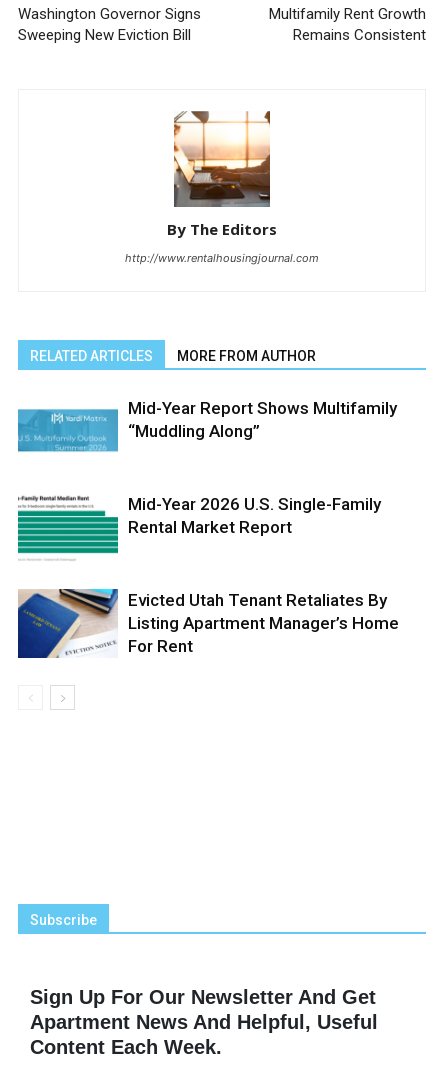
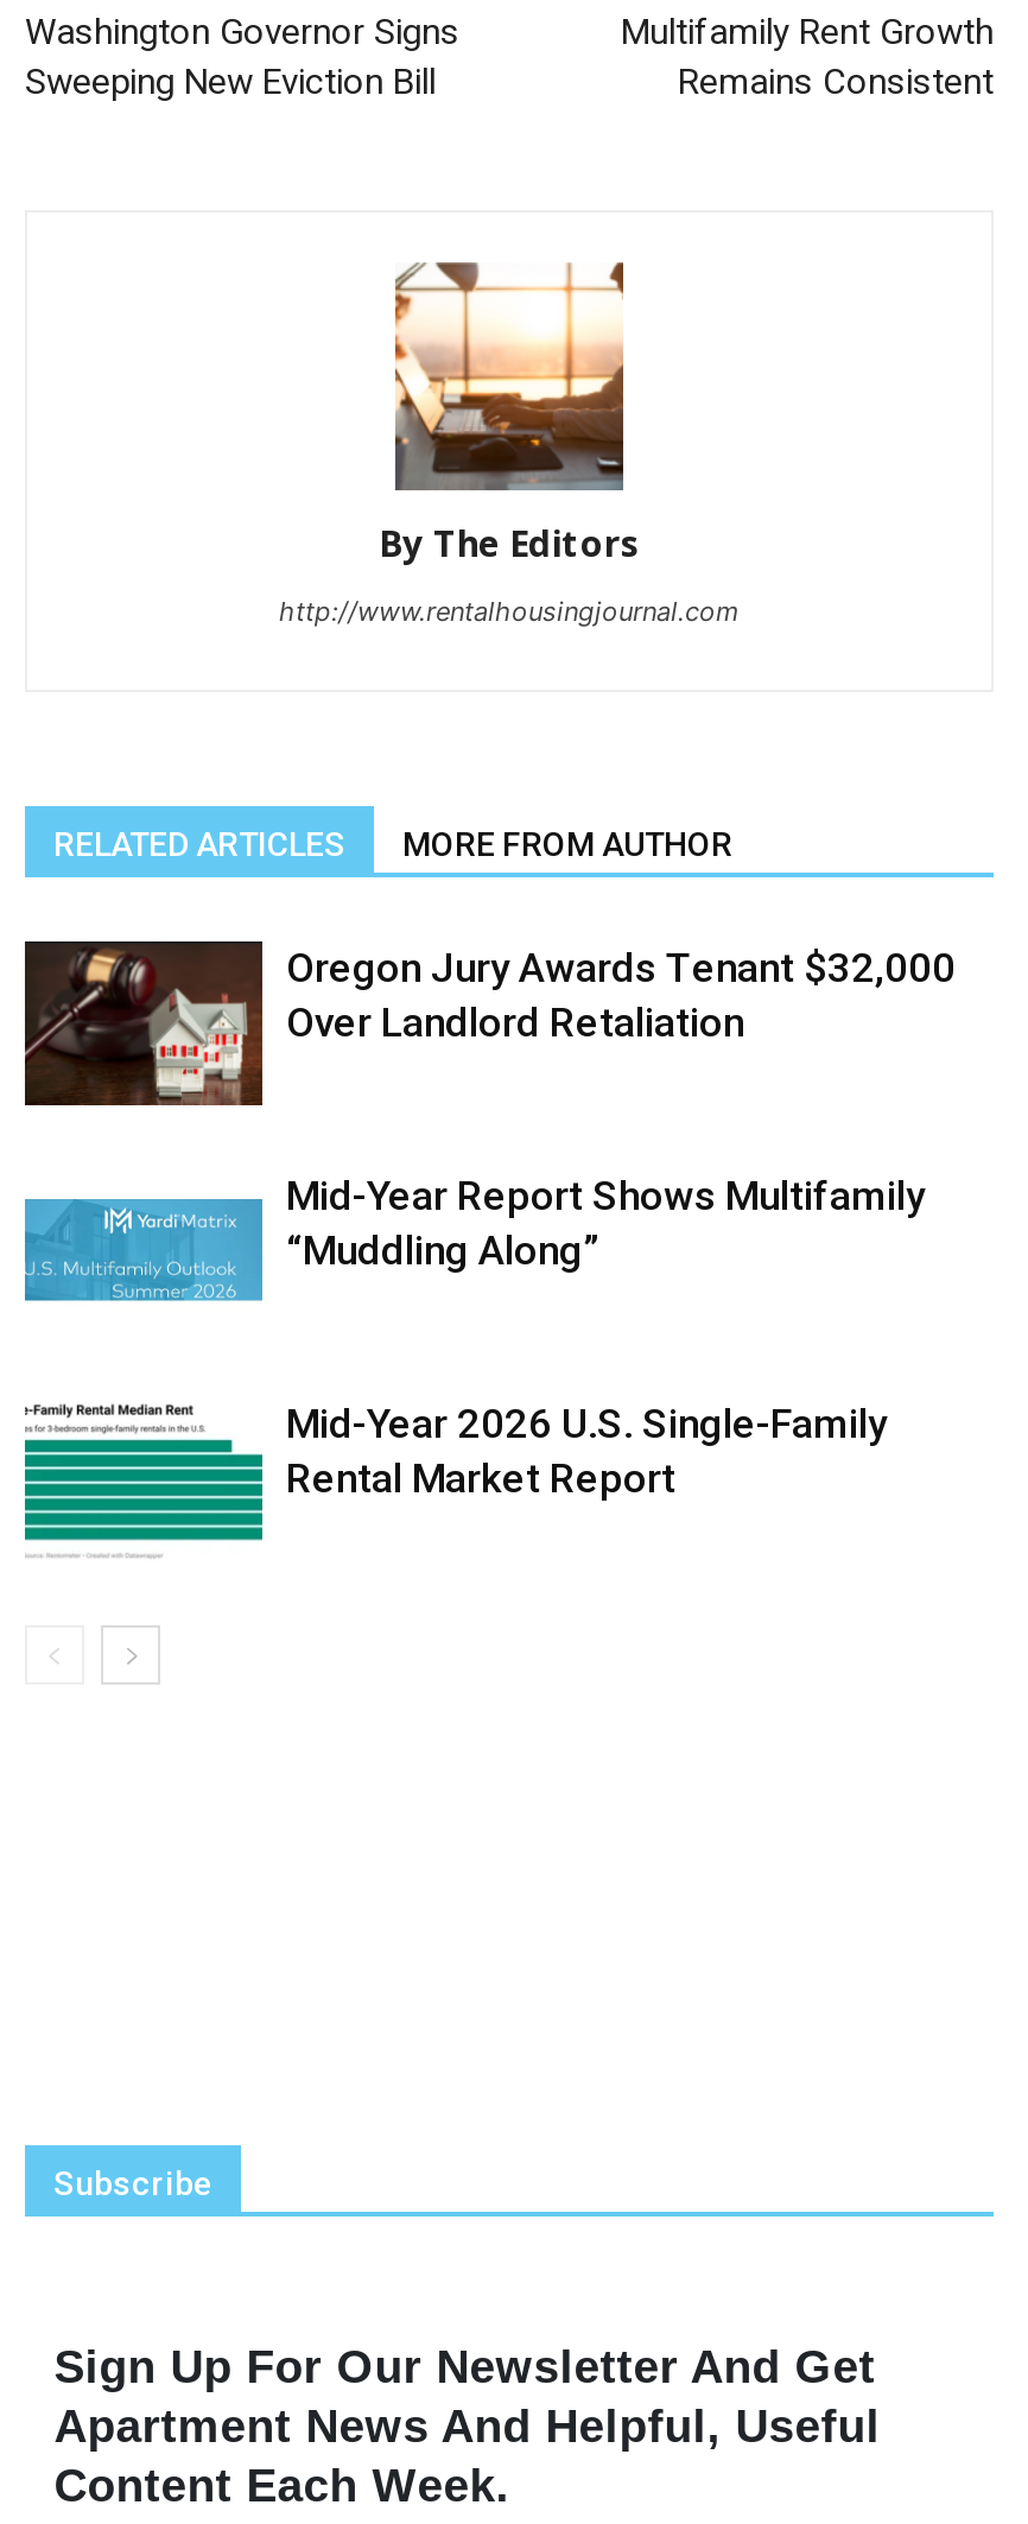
+ [image]
+ Oregon Jury Awards Tenant $32,000
+ Over Landlord Retaliation

moved down: [image] | Mid-Year Report Shows Multifamily | “Muddling Along” | Mid-Year 2026 U.S. Single-Family | Rental Market Report

- [image]
- Evicted Utah Tenant Retaliates By
- Listing Apartment Manager’s Home
- For Rent
